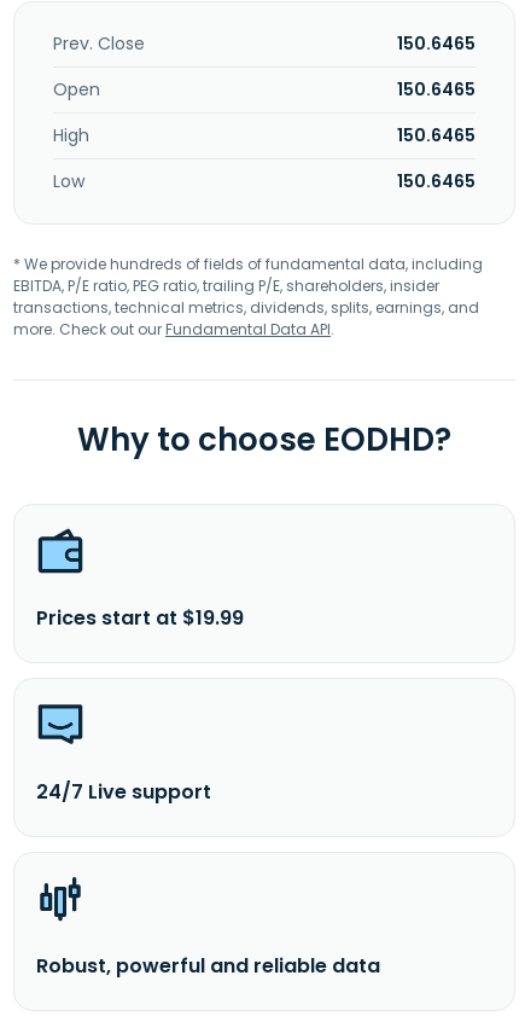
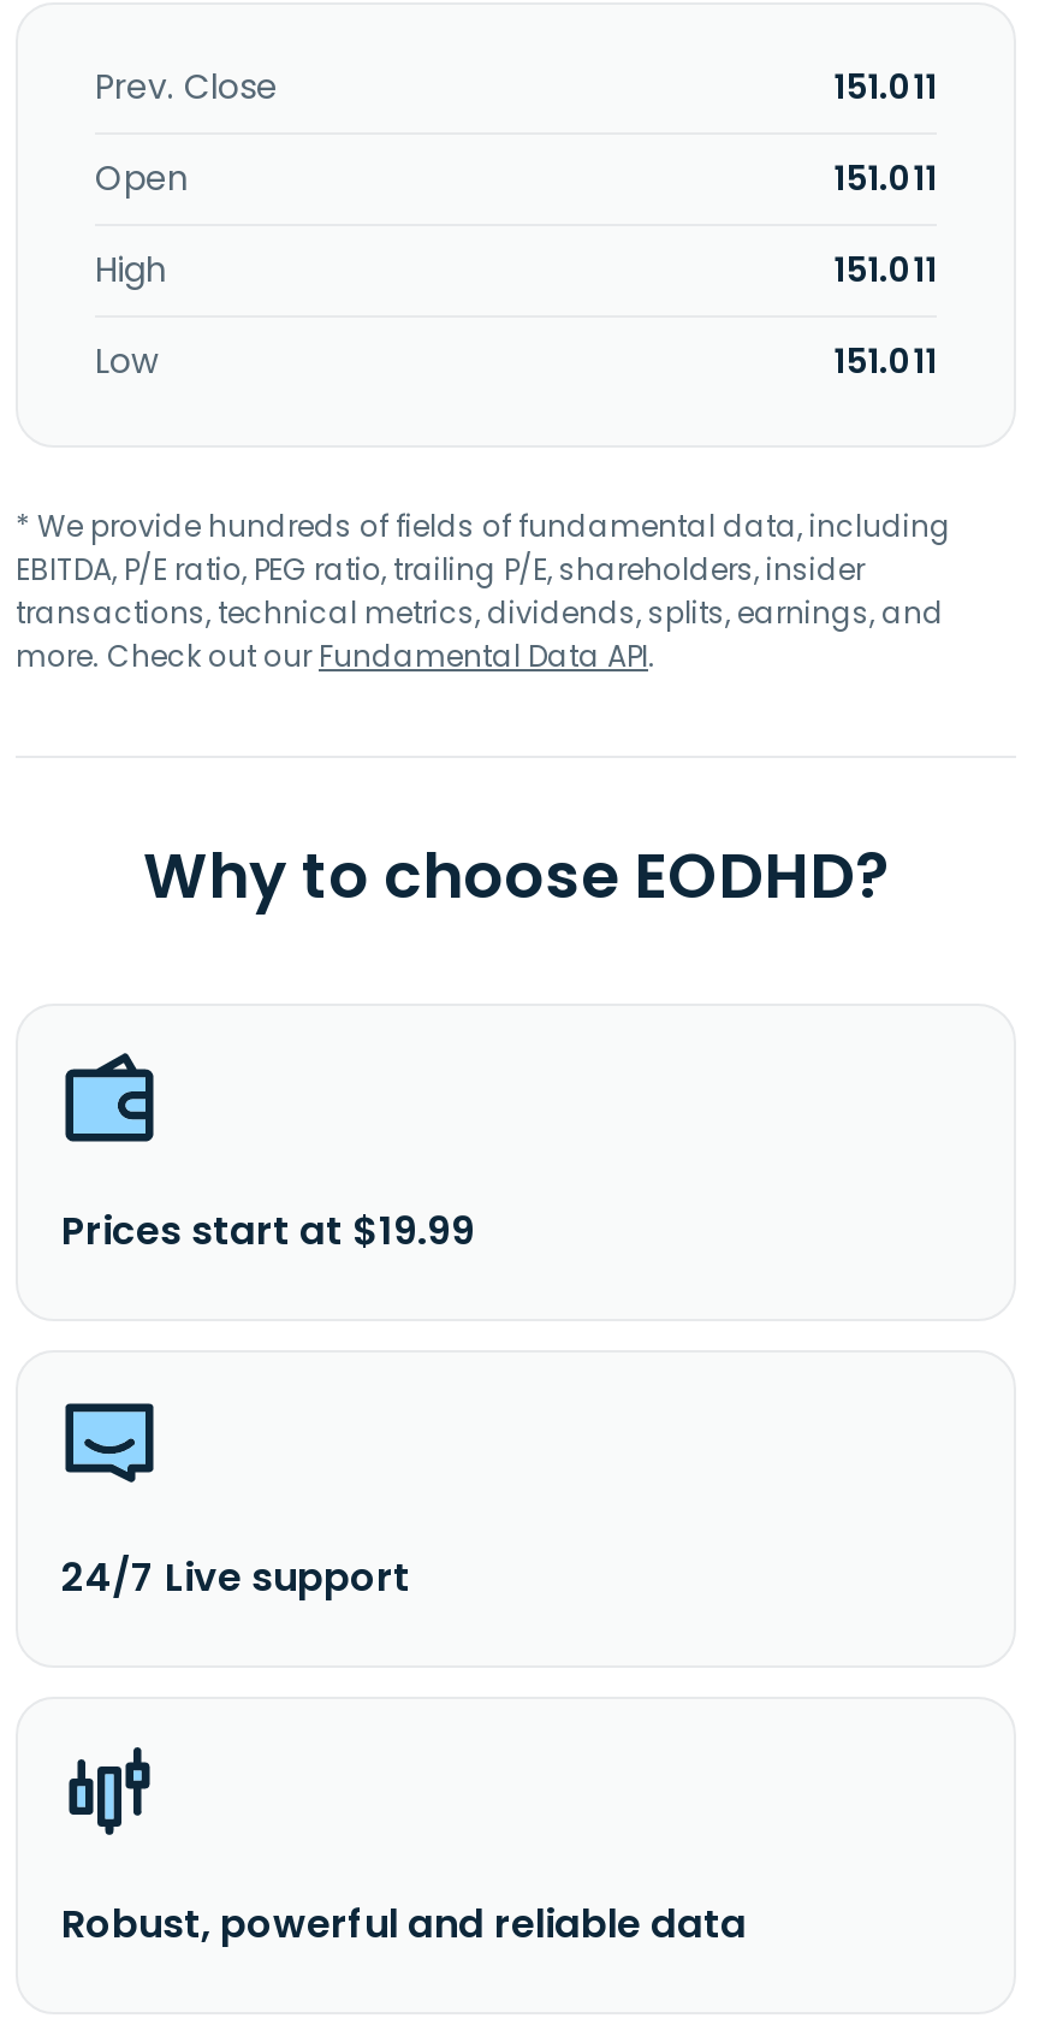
- 150.6465
+ 151.011

- 150.6465
+ 151.011

- 150.6465
+ 151.011

- 150.6465
+ 151.011
